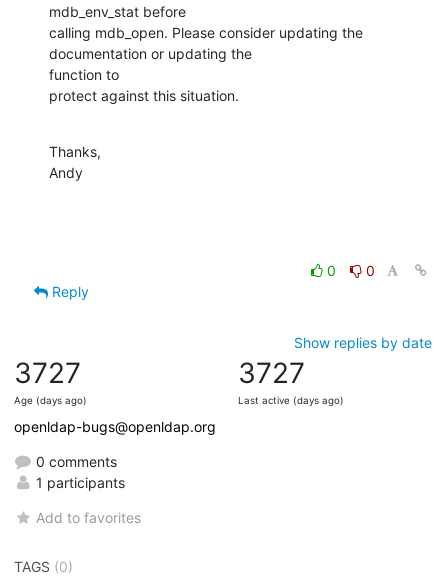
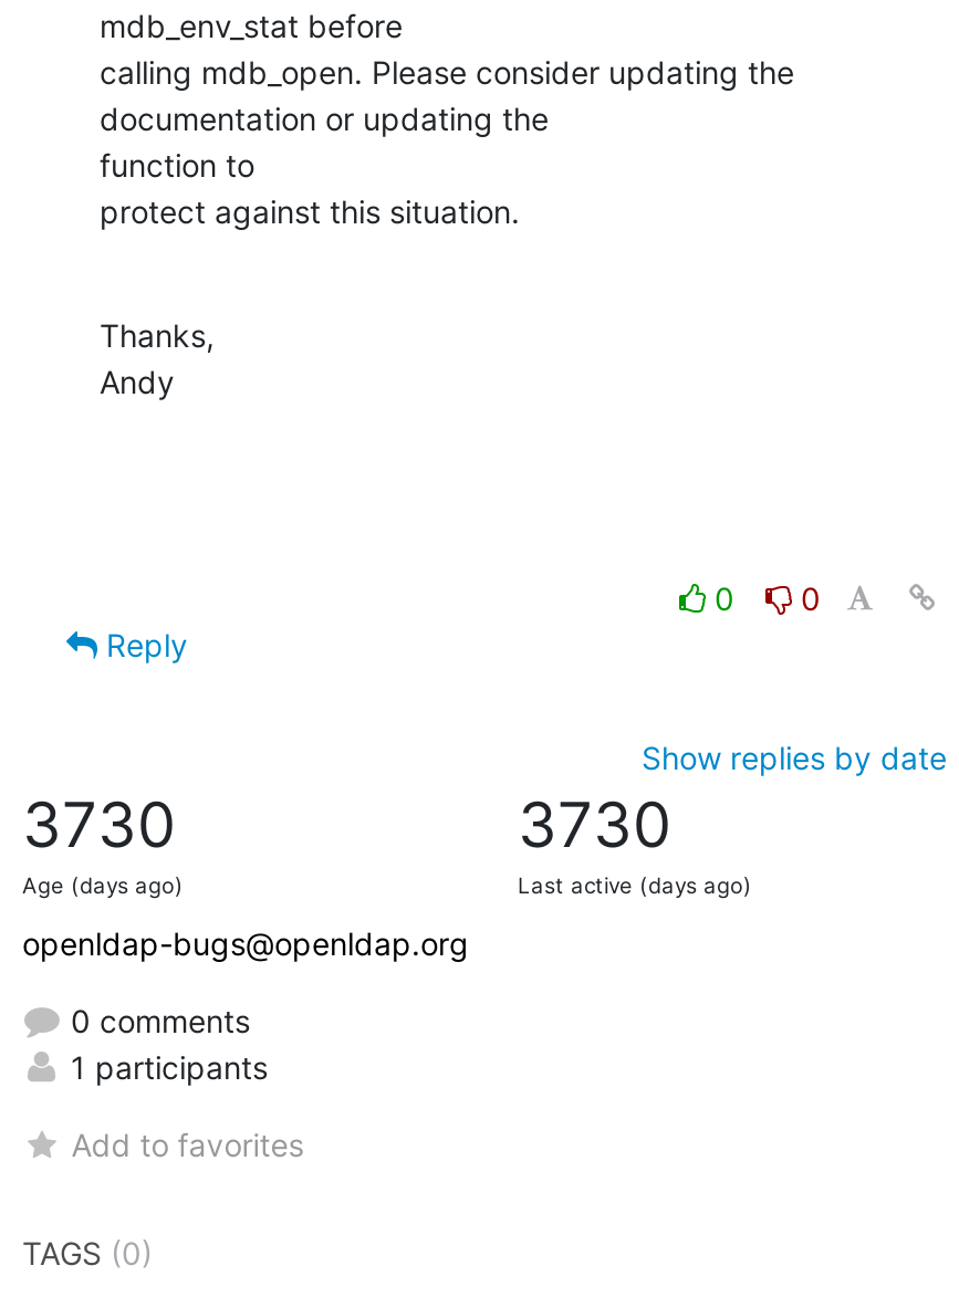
- 3727
+ 3730

- 3727
+ 3730
